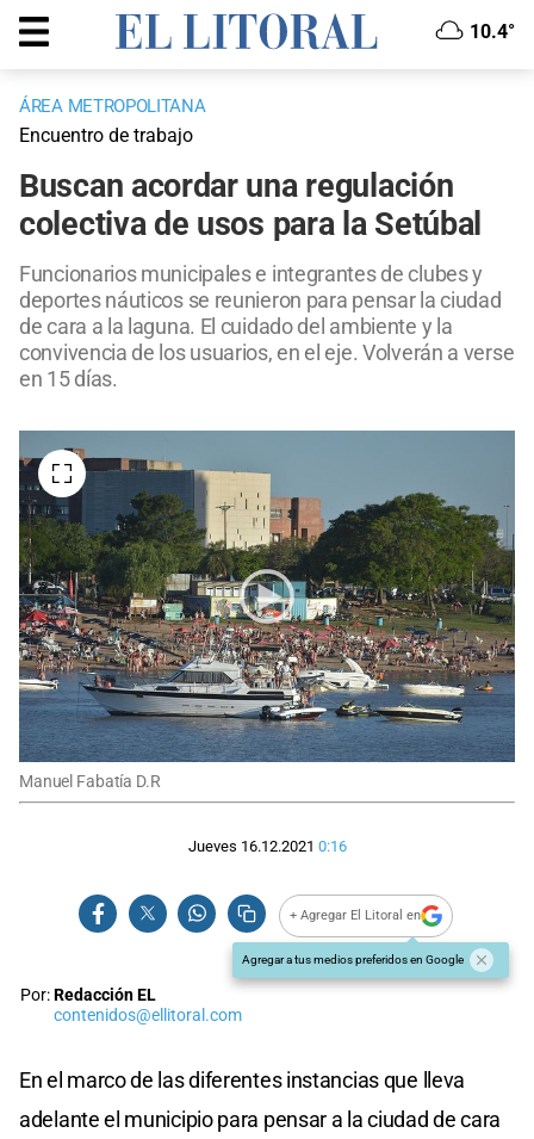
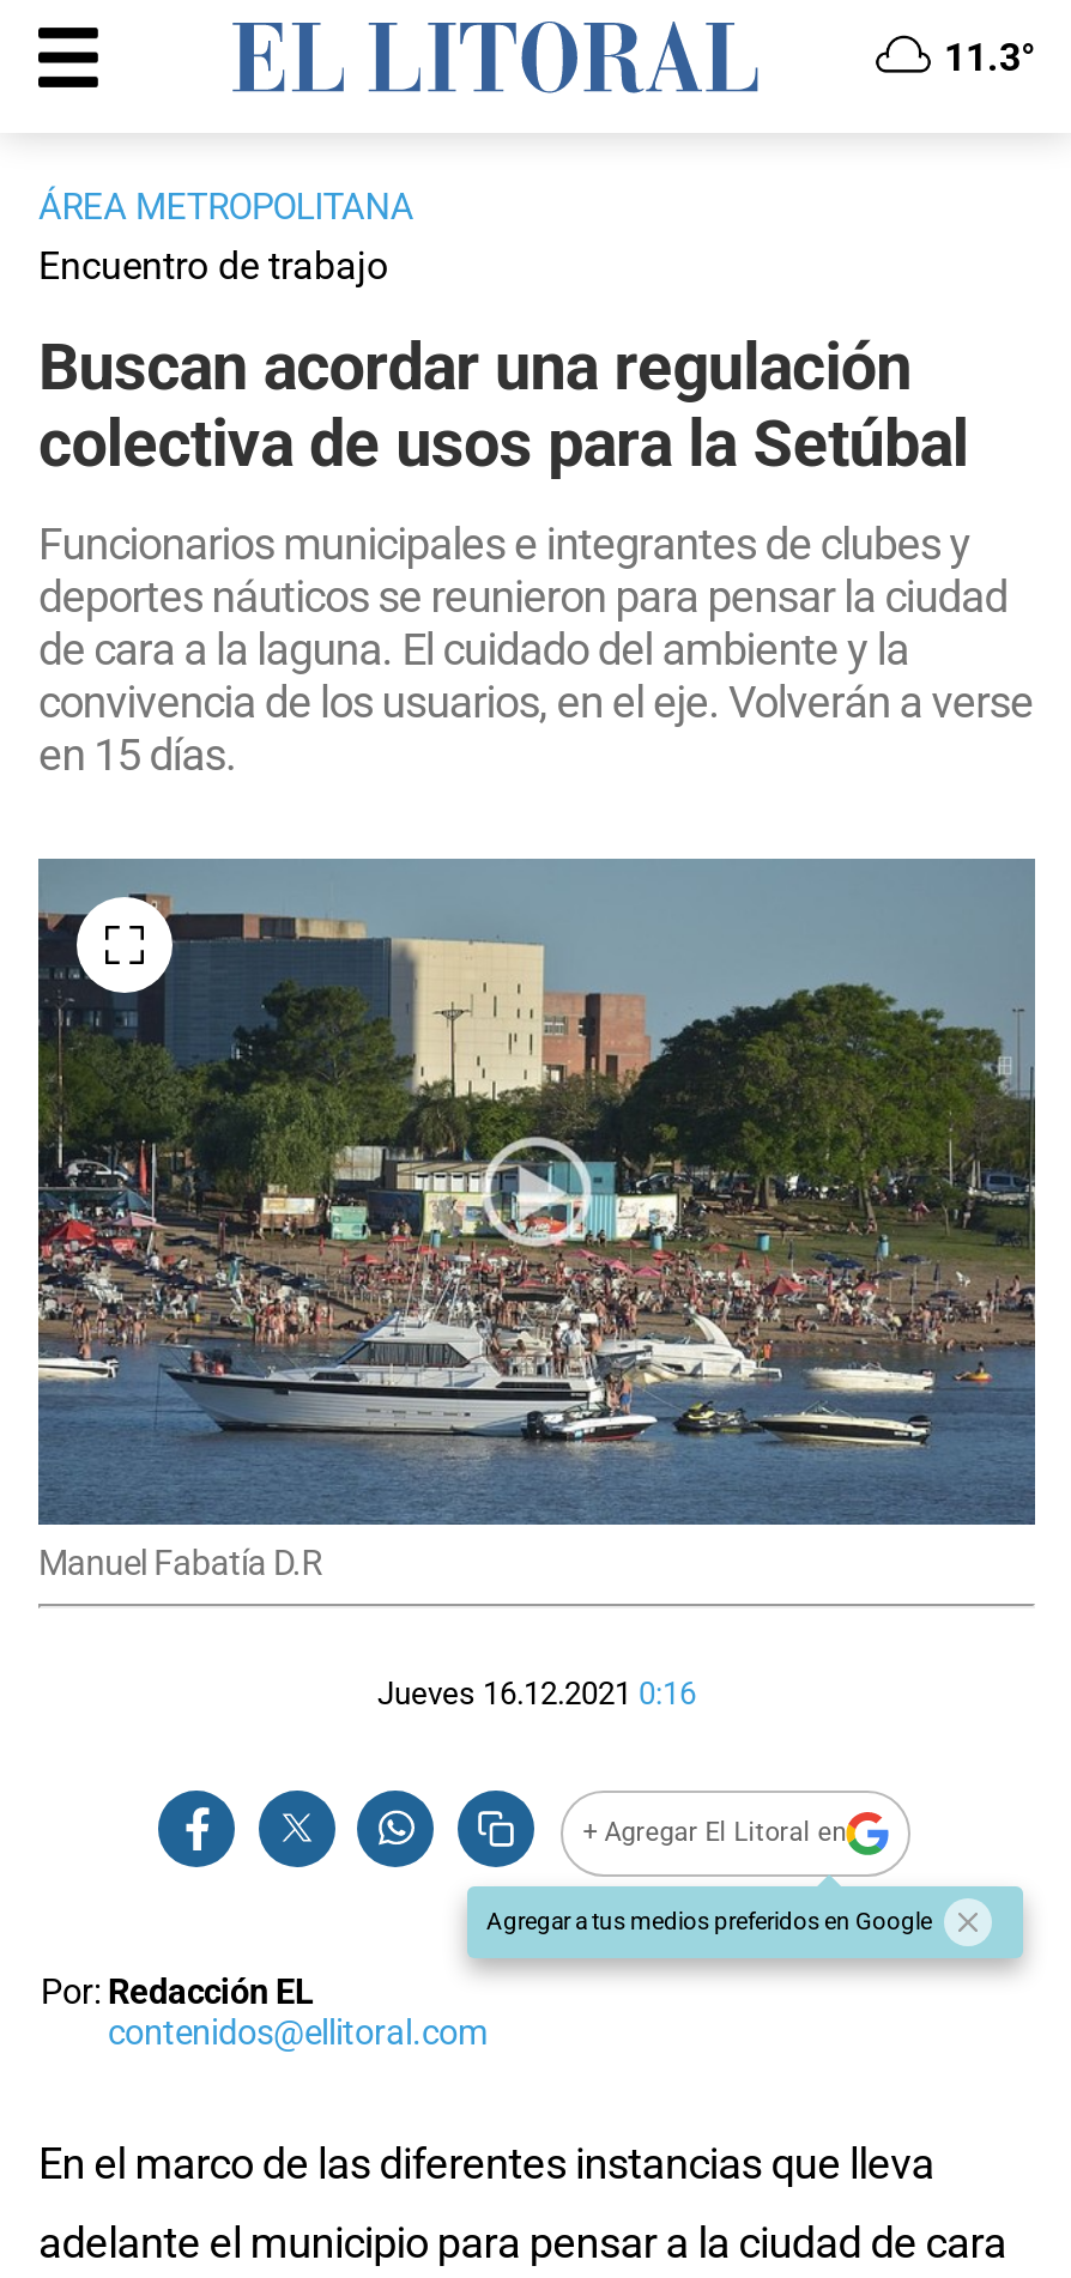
- 10.4°
+ 11.3°
